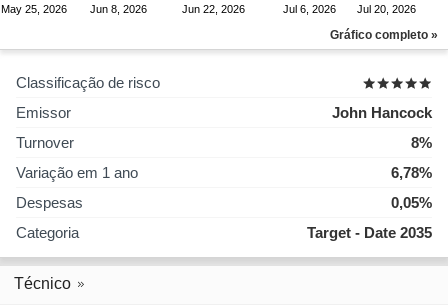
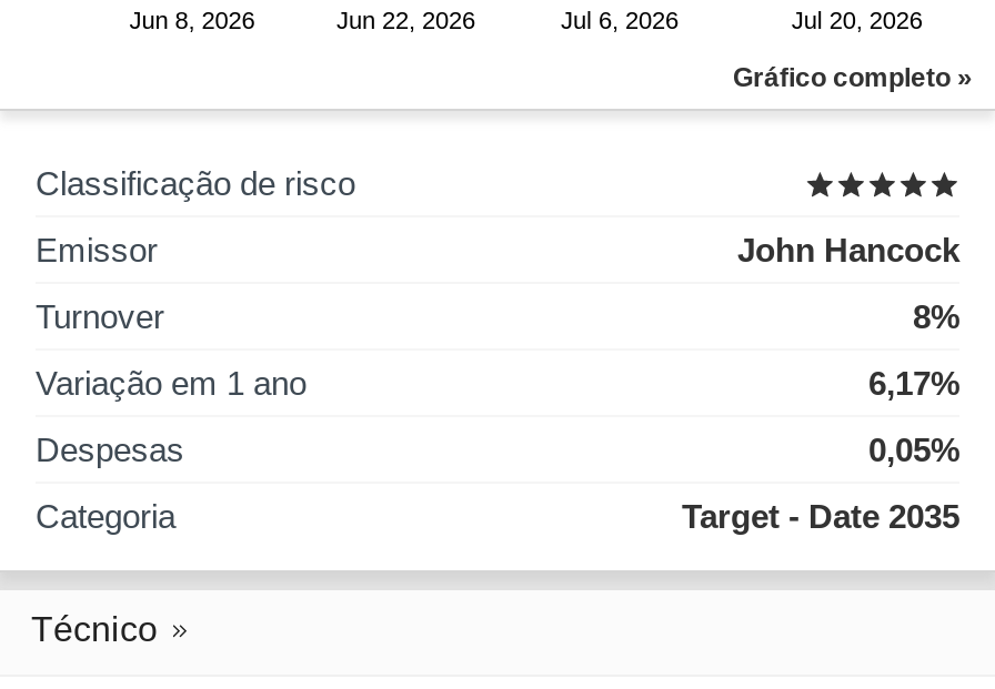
- May 25, 2026

- 6,78%
+ 6,17%
